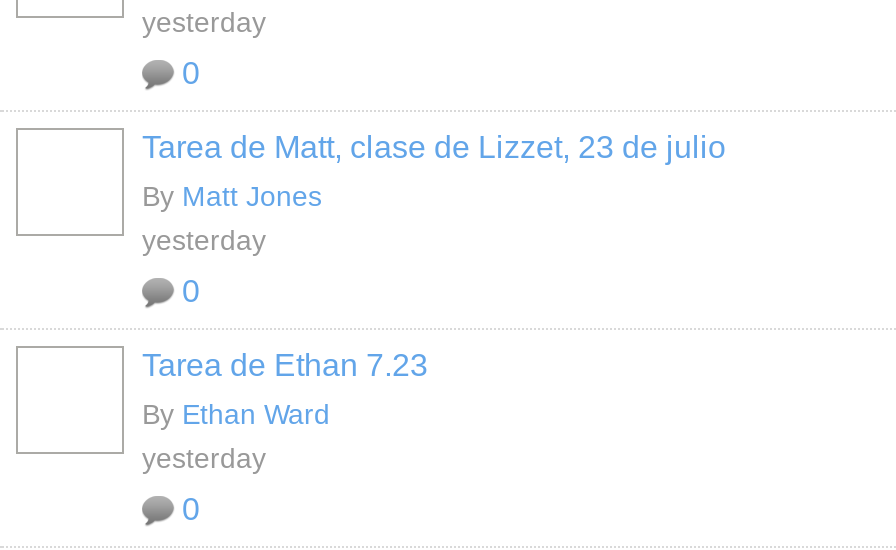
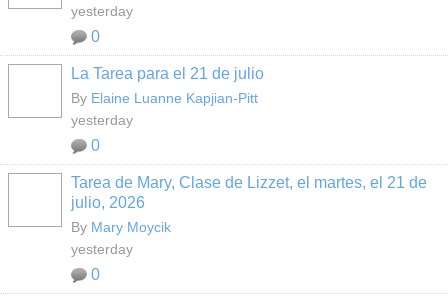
- Tarea de Matt, clase de Lizzet, 23 de julio
+ La Tarea para el 21 de julio

- By Matt Jones
+ By Elaine Luanne Kapjian-Pitt

- Tarea de Ethan 7.23
+ Tarea de Mary, Clase de Lizzet, el martes, el 21 de
+ julio, 2026

- By Ethan Ward
+ By Mary Moycik
